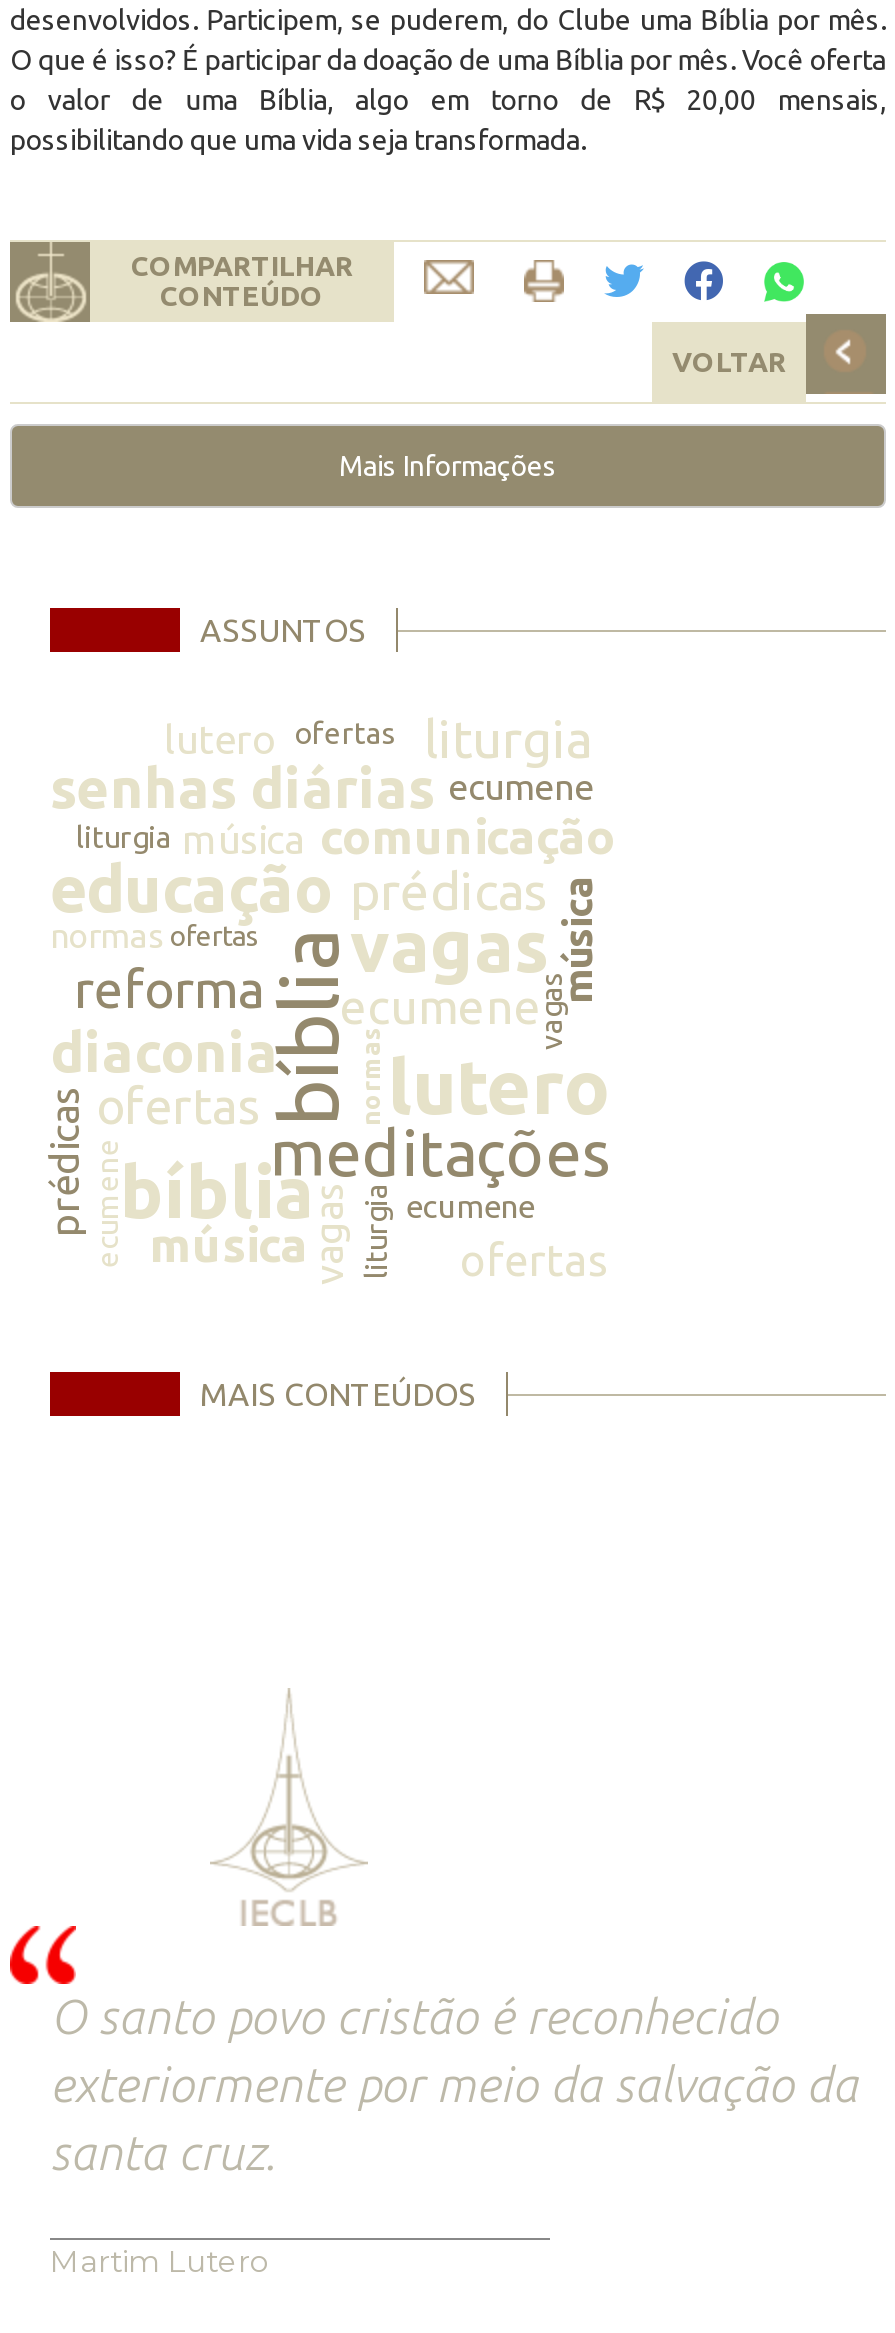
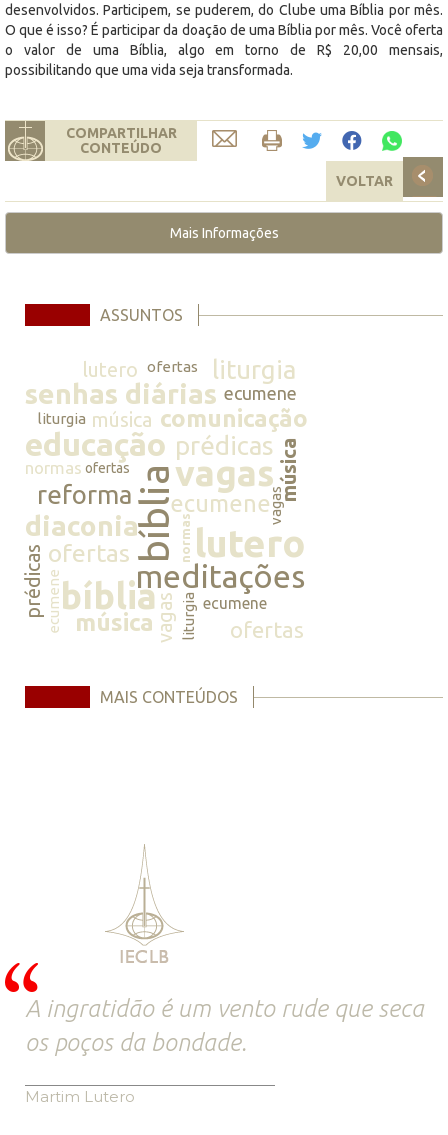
- O santo povo cristão é reconhecido
- exteriormente por meio da salvação da
- santa cruz.
+ A ingratidão é um vento rude que seca
+ os poços da bondade.
